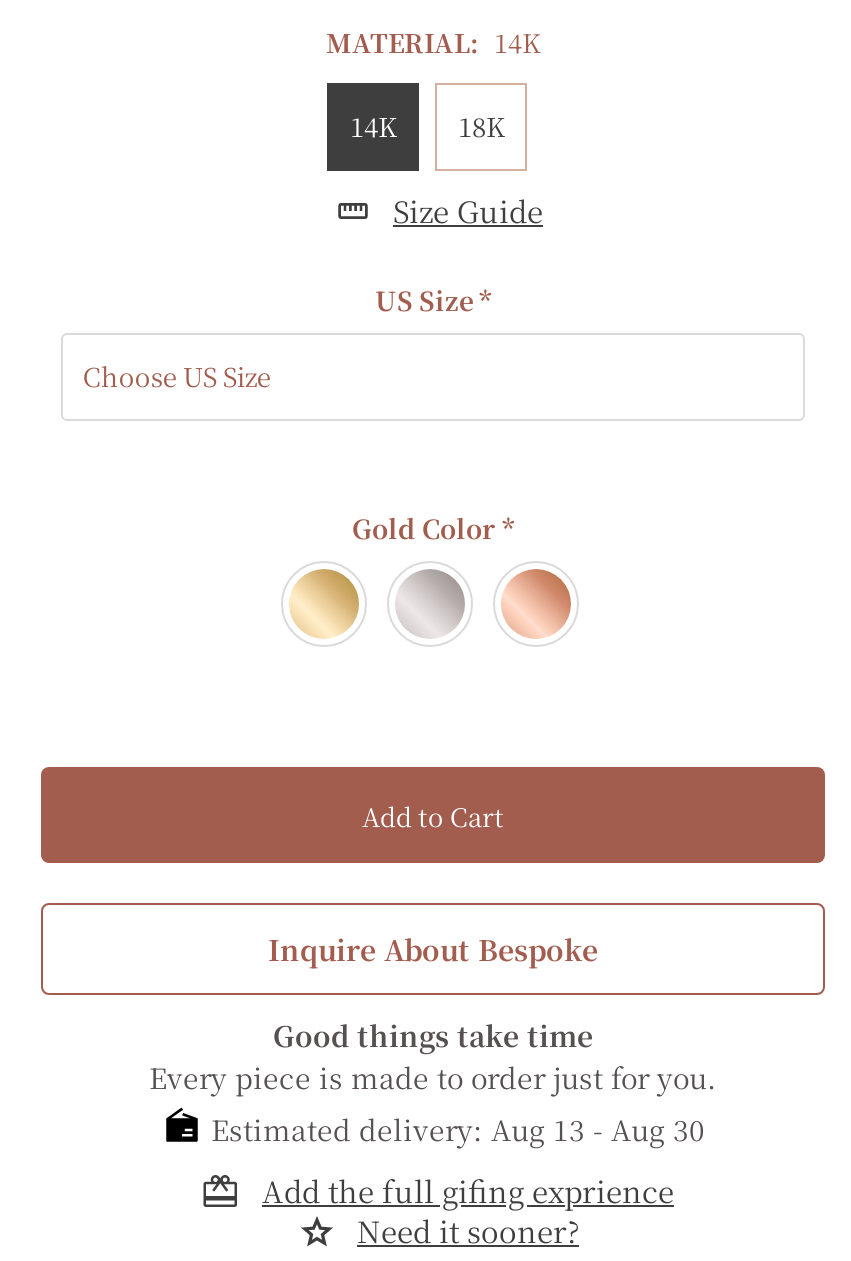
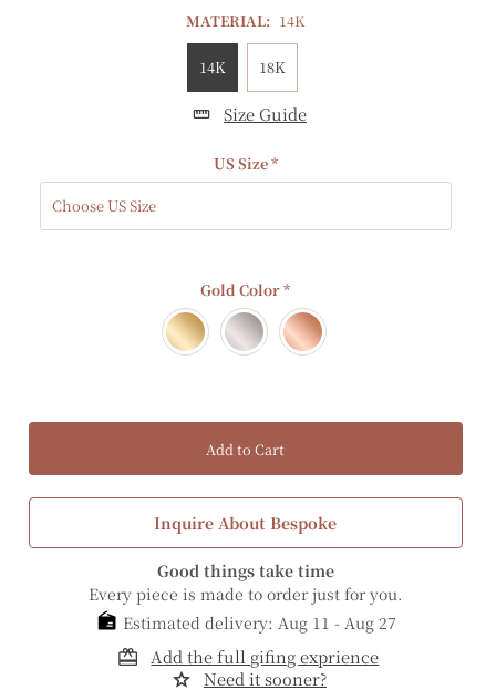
- Estimated delivery: Aug 13 - Aug 30
+ Estimated delivery: Aug 11 - Aug 27
